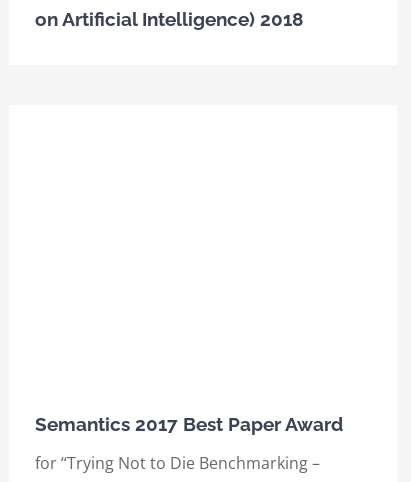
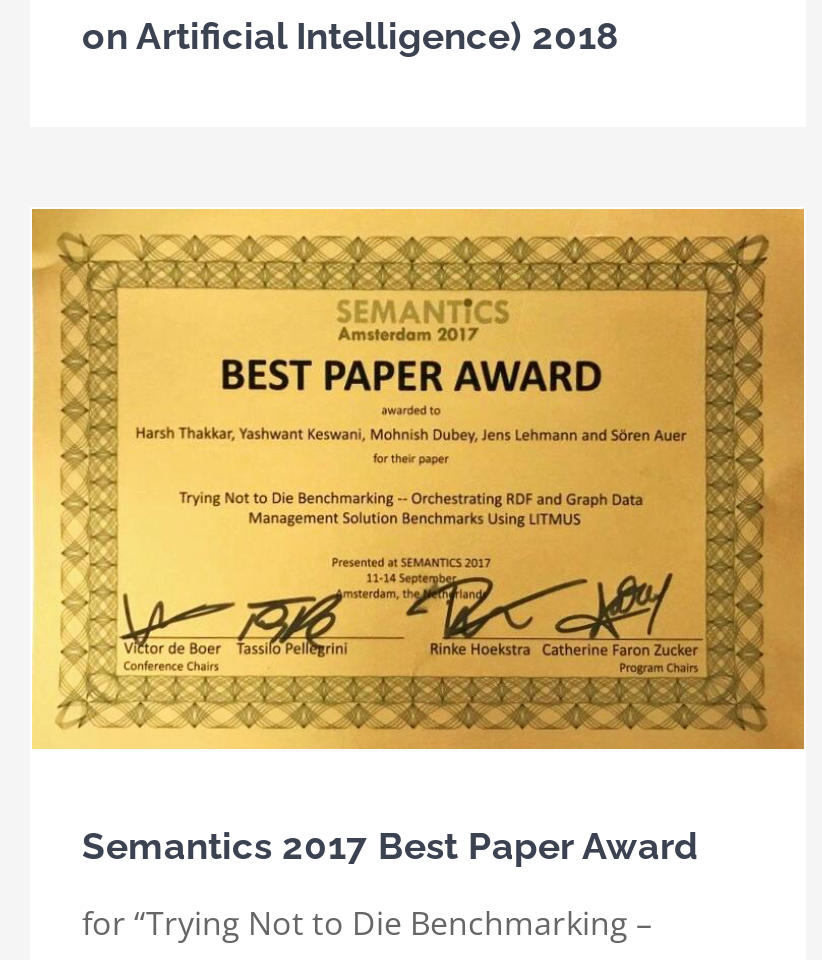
+ [image]
